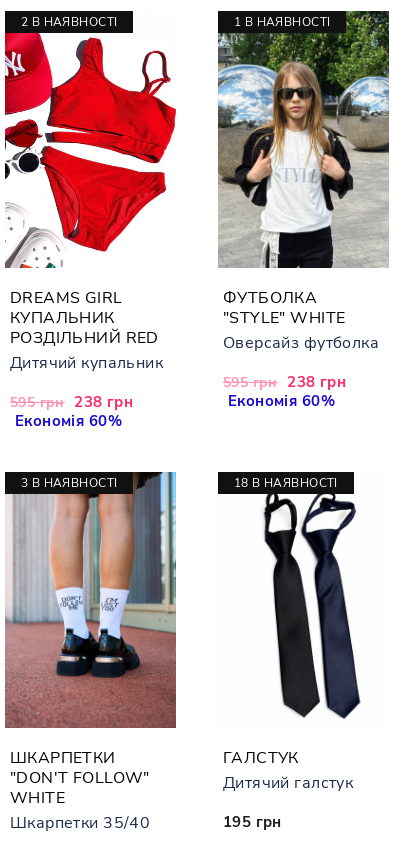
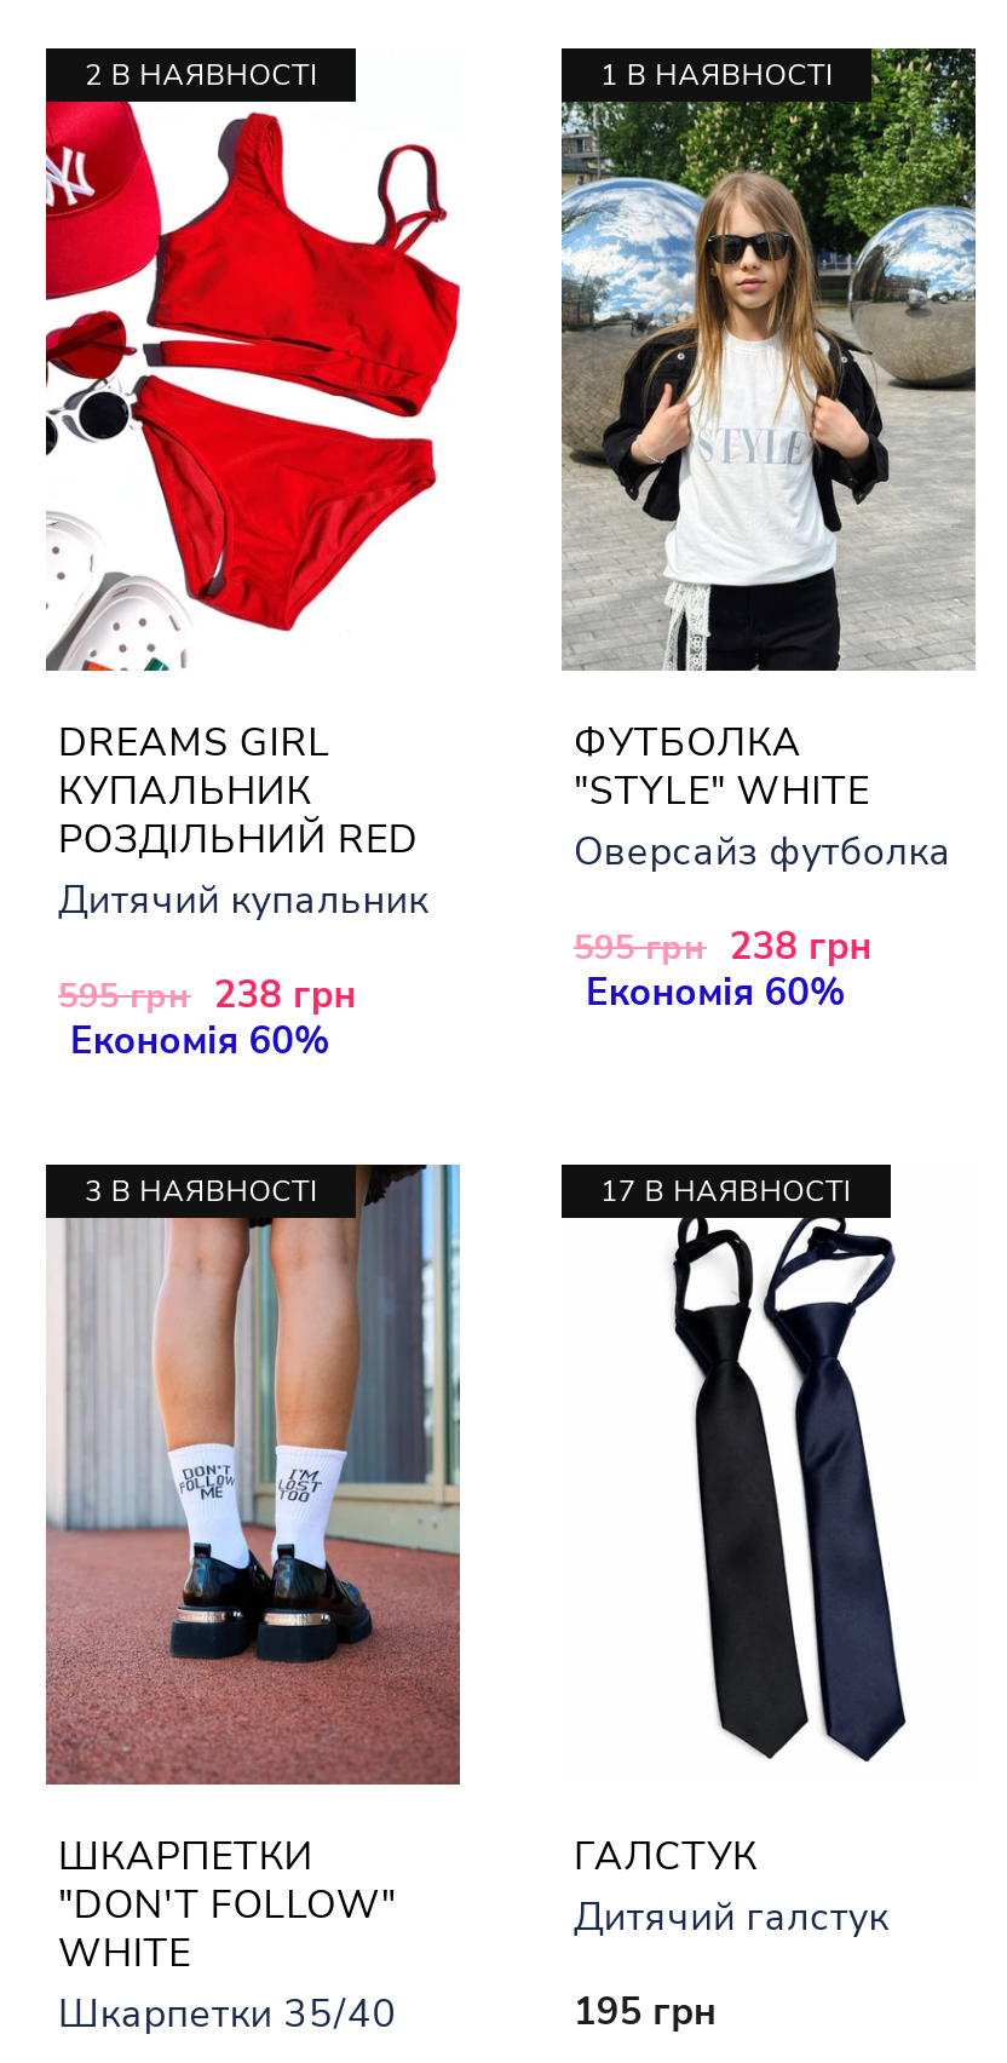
- 18 В НАЯВНОСТІ
+ 17 В НАЯВНОСТІ
